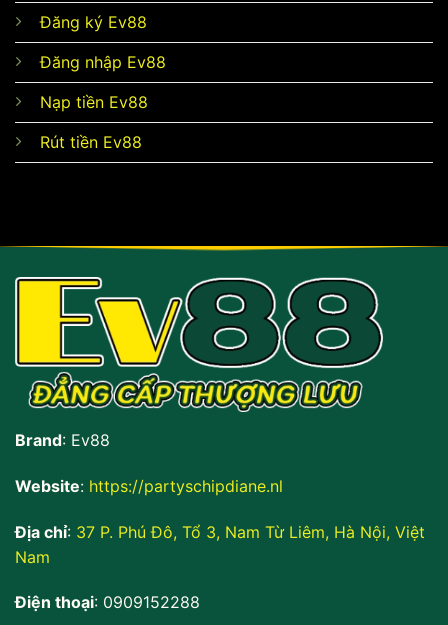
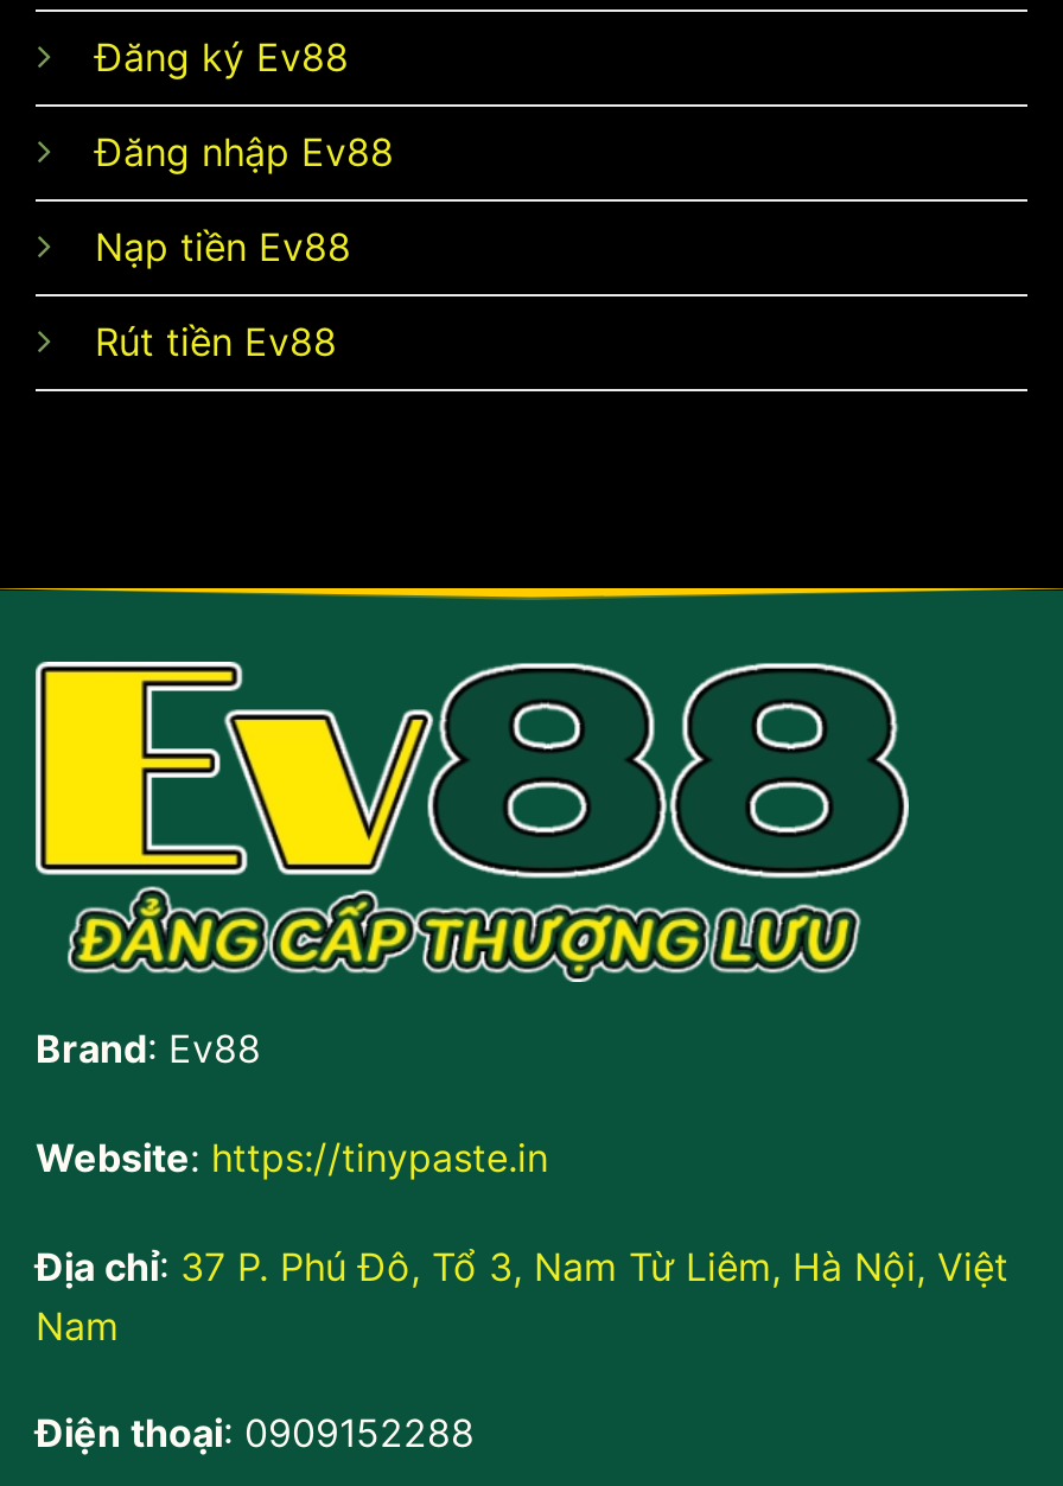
- Website: https://partyschipdiane.nl
+ Website: https://tinypaste.in
